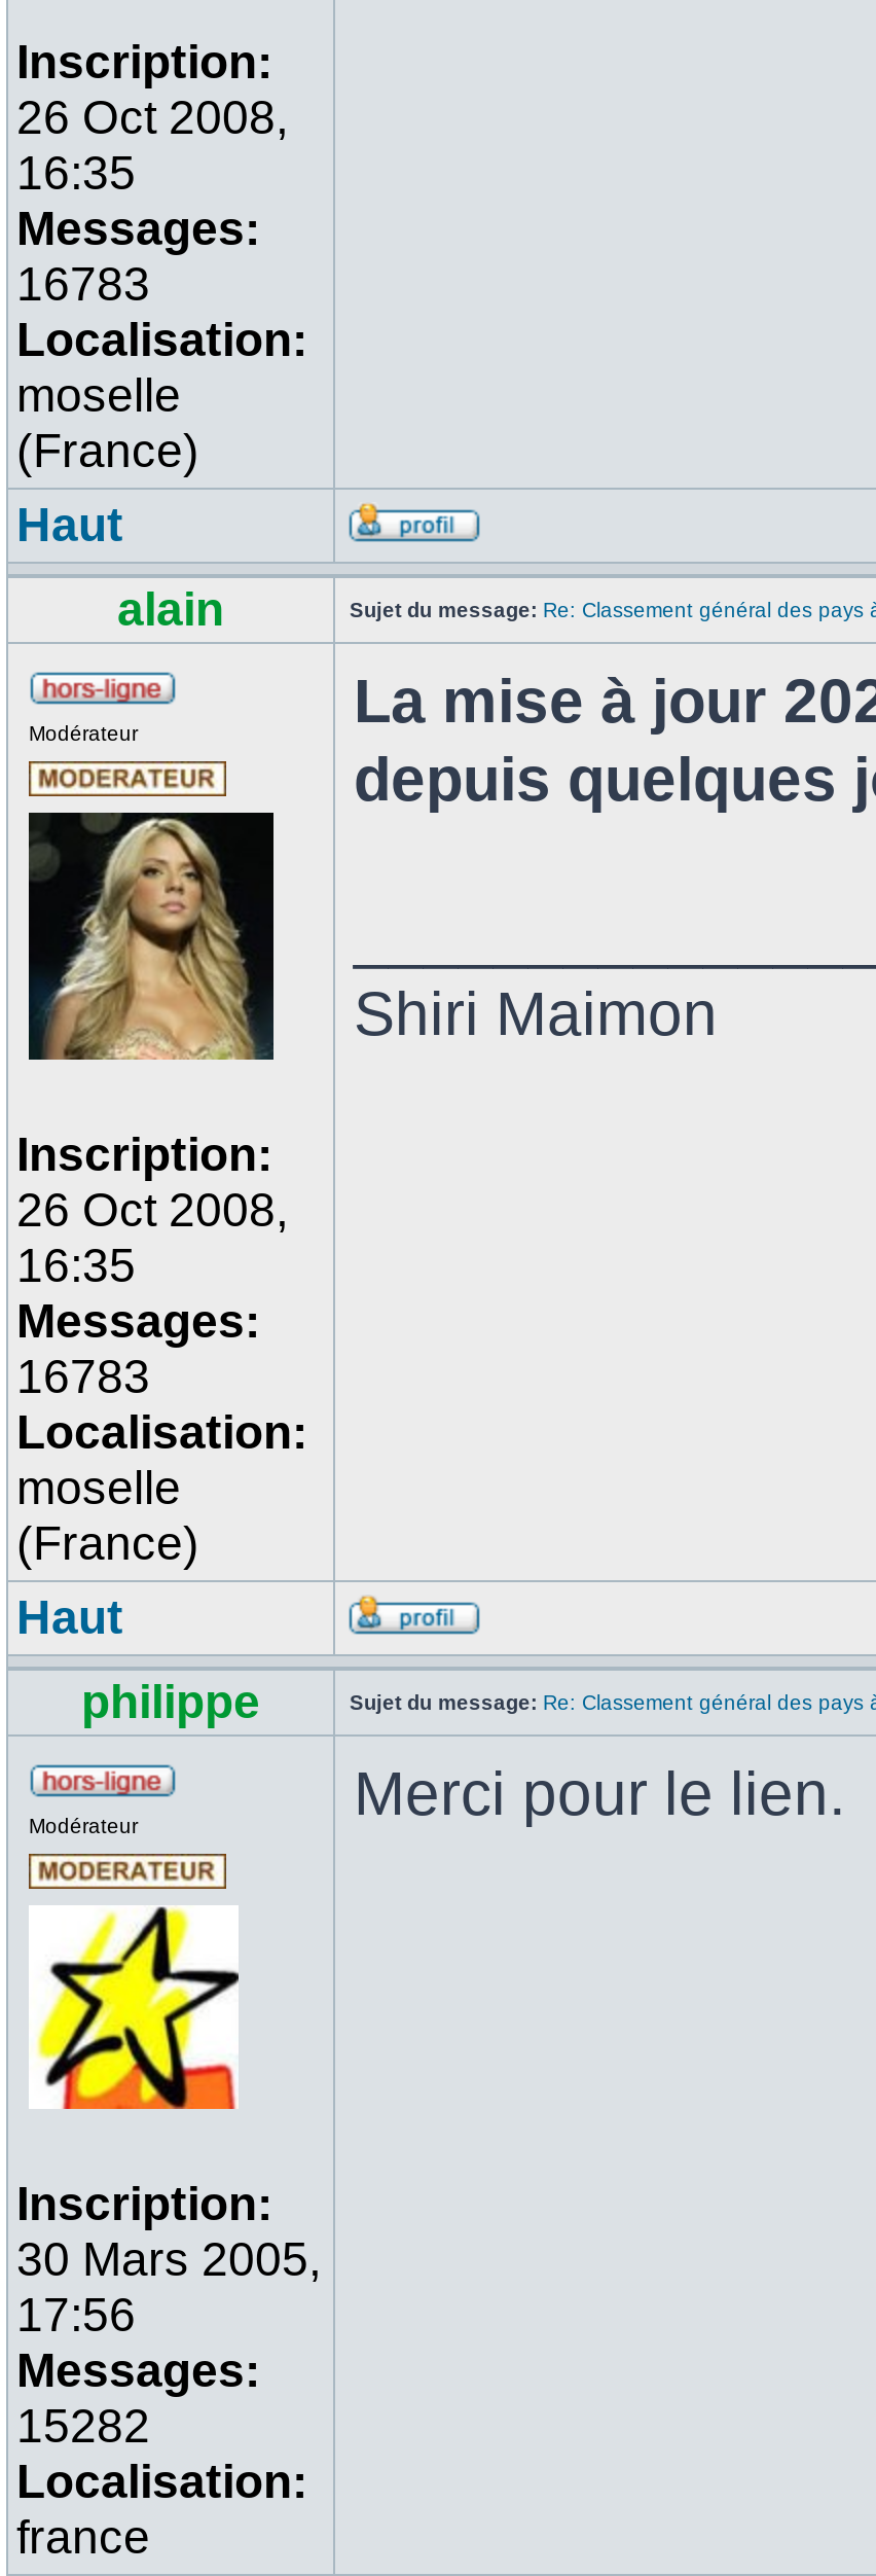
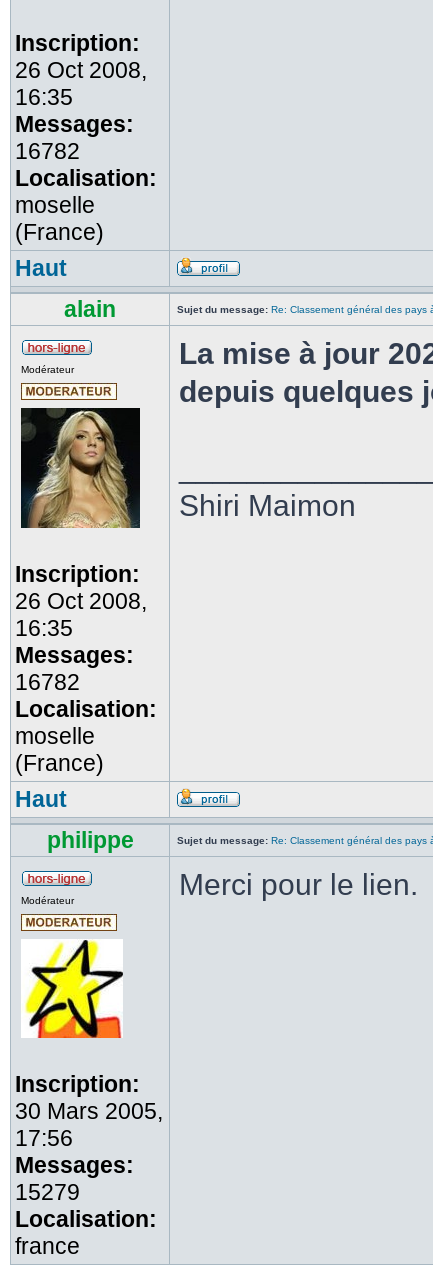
- 16783
+ 16782

- 16783
+ 16782

- 15282
+ 15279
